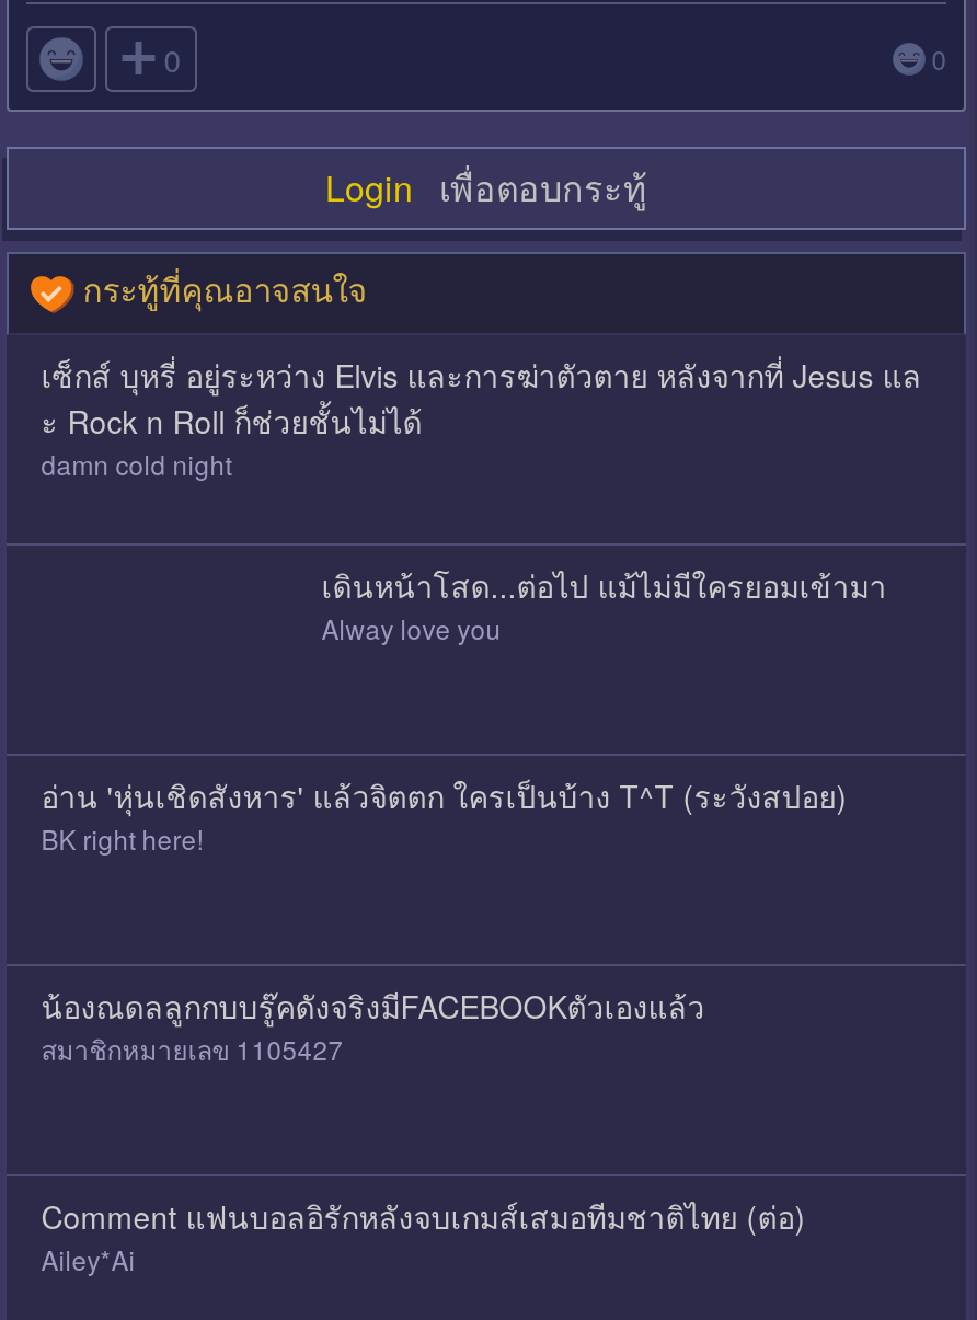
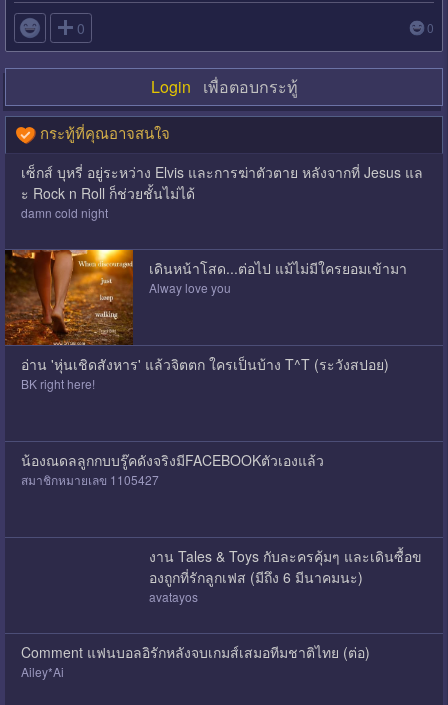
+ [image]

+ งาน Tales & Toys กับละครคุ้มๆ และเดินซื้อข
+ องถูกที่รักลูกเฟส (มีถึง 6 มีนาคมนะ)
+ avatayos
